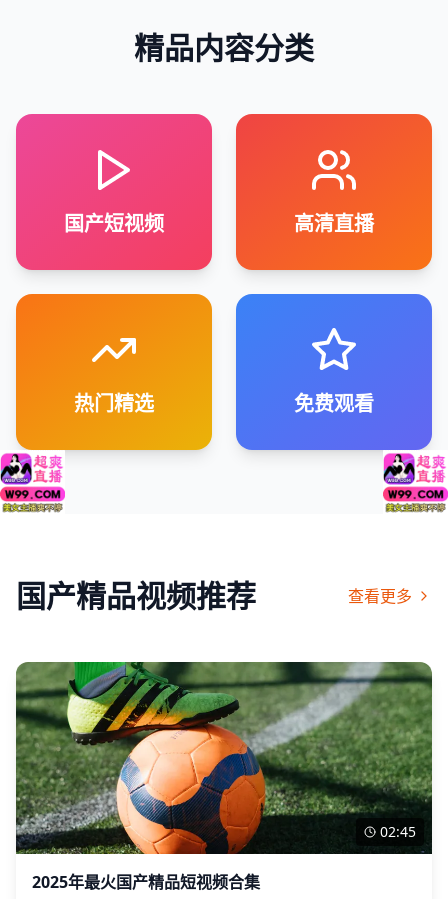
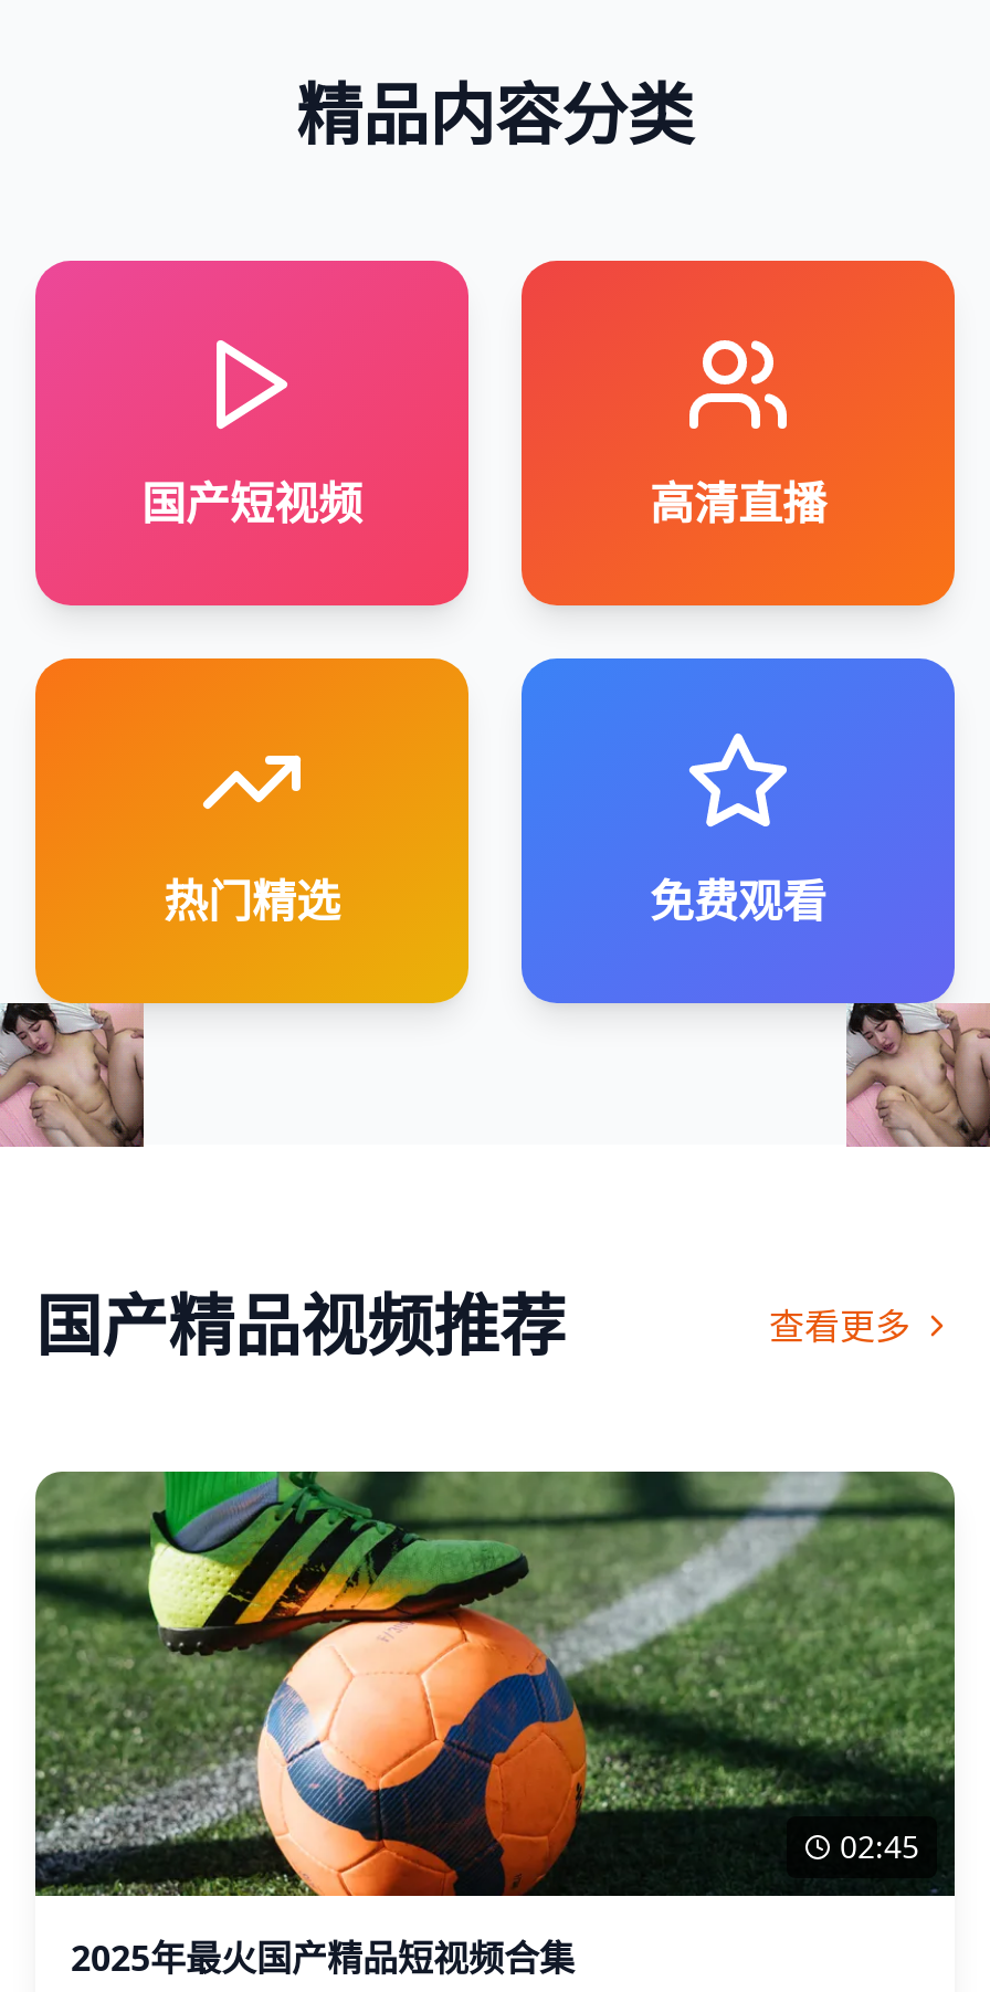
- [image]
+ [image]

- [image]
+ [image]
